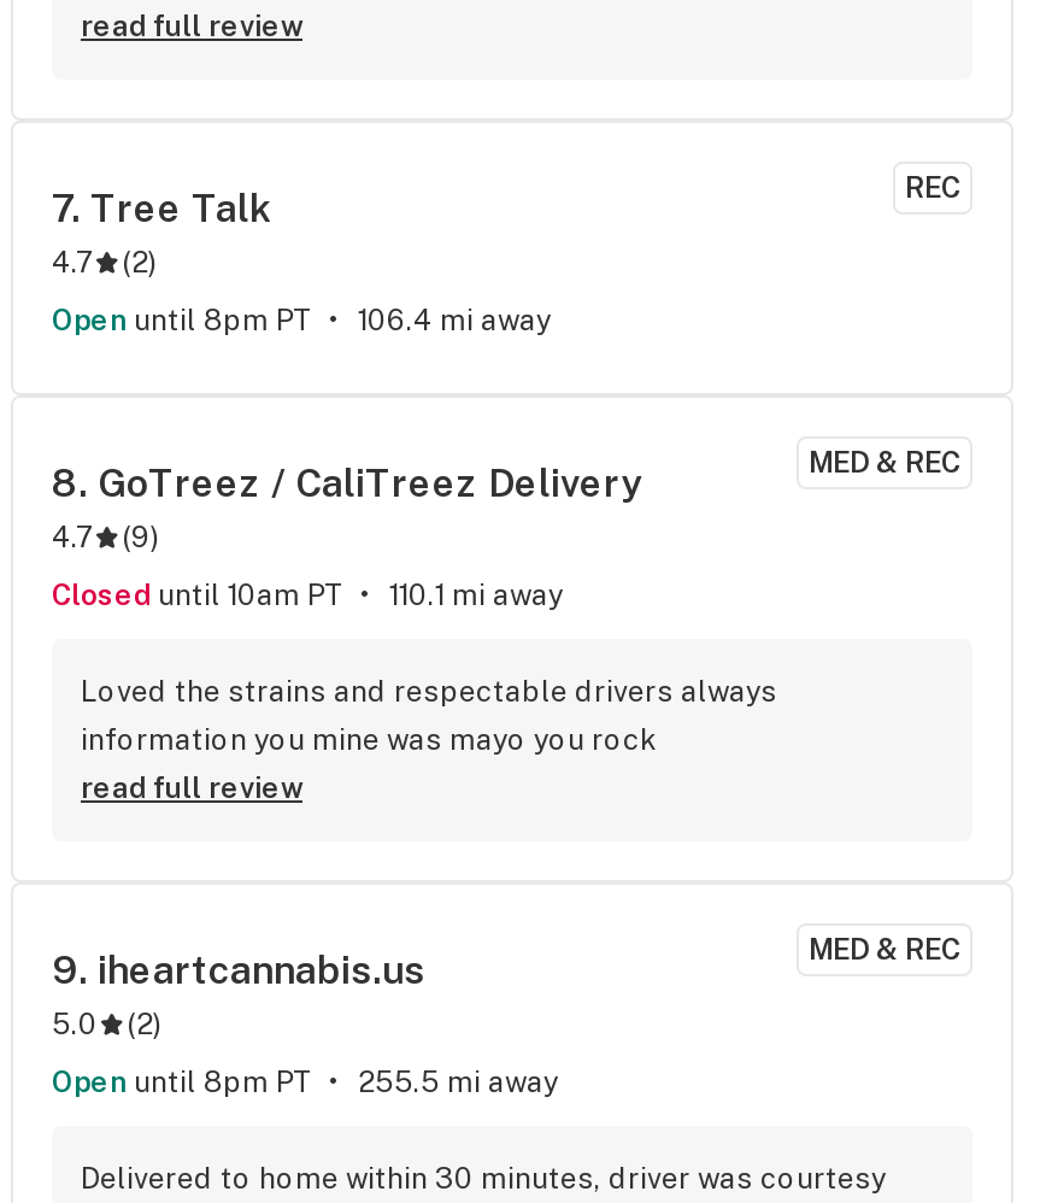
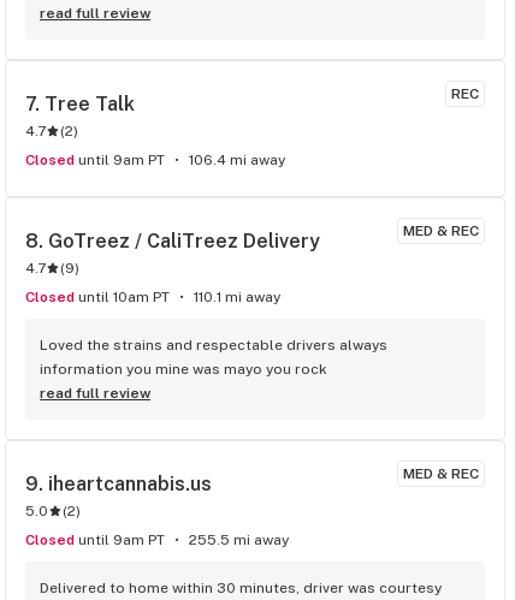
- Open until 8pm PT
+ Closed until 9am PT

- Open until 8pm PT
+ Closed until 9am PT
